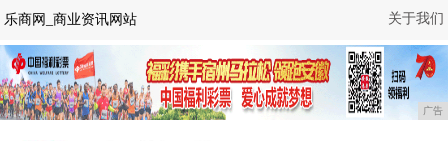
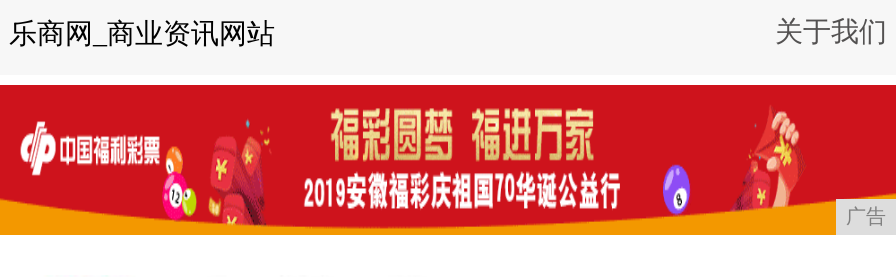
- [image]
+ [image]
